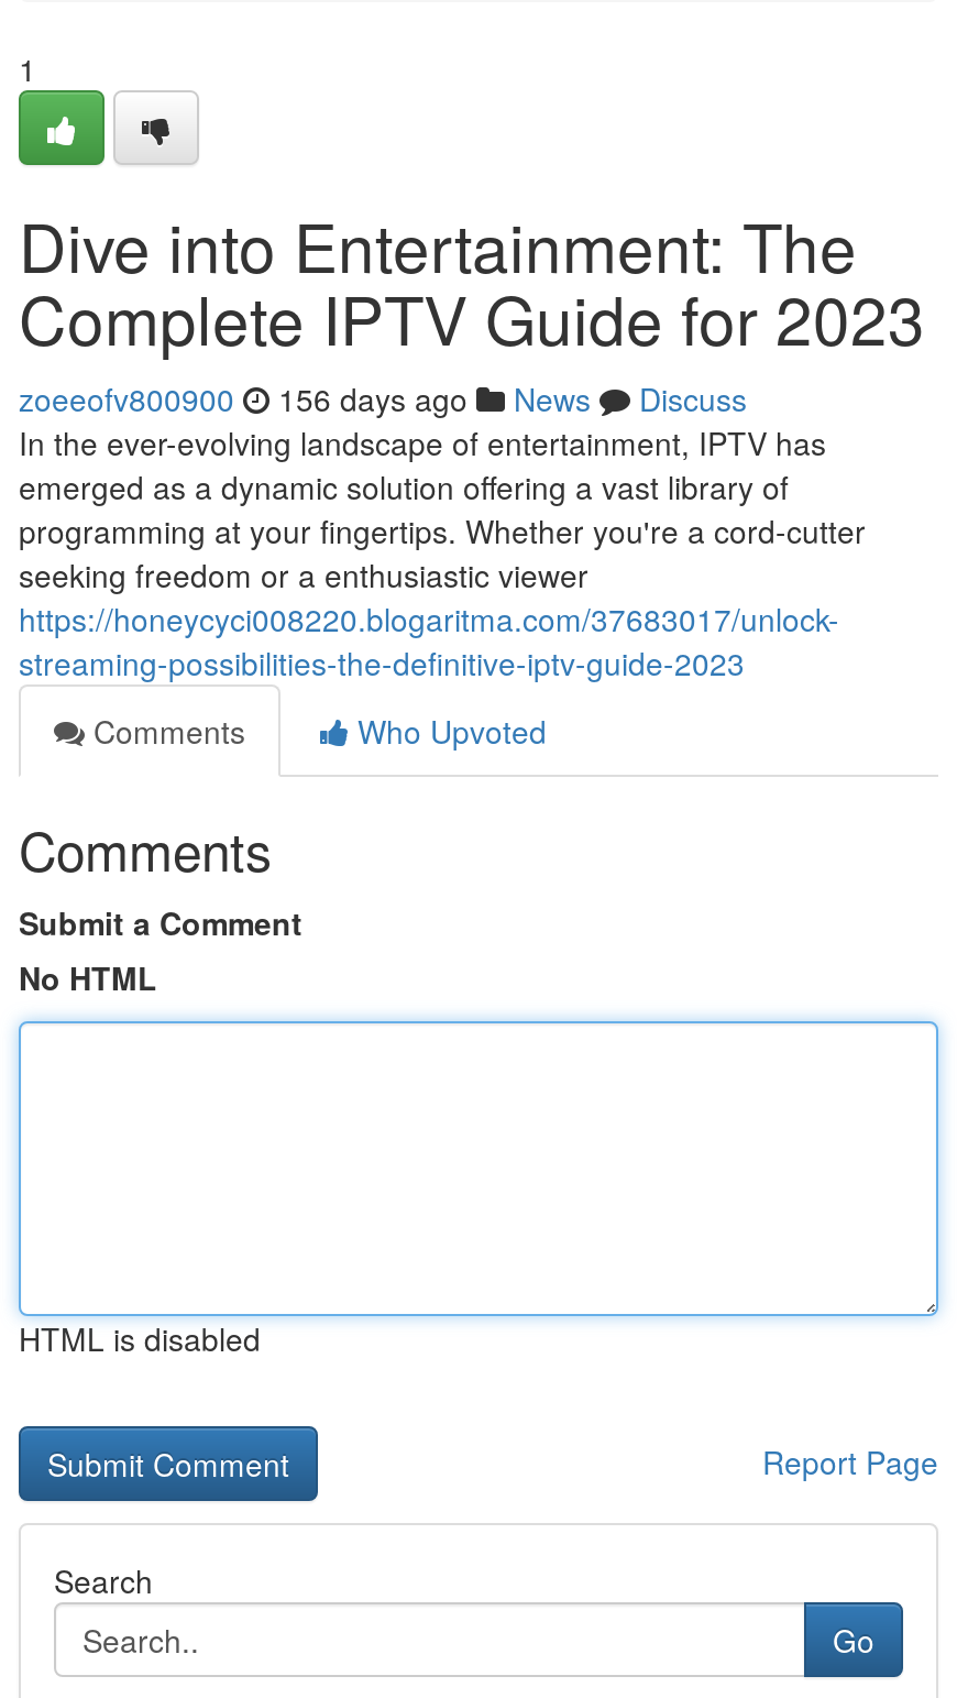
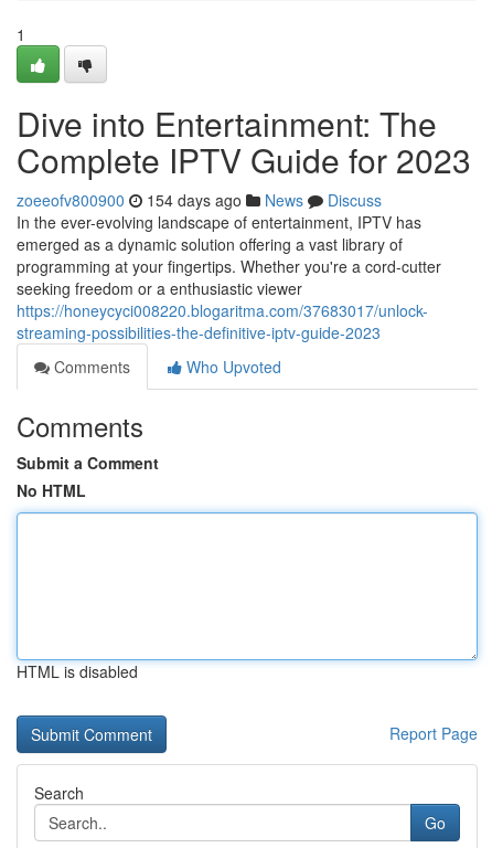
- zoeeofv800900 156 days ago News Discuss
+ zoeeofv800900 154 days ago News Discuss
